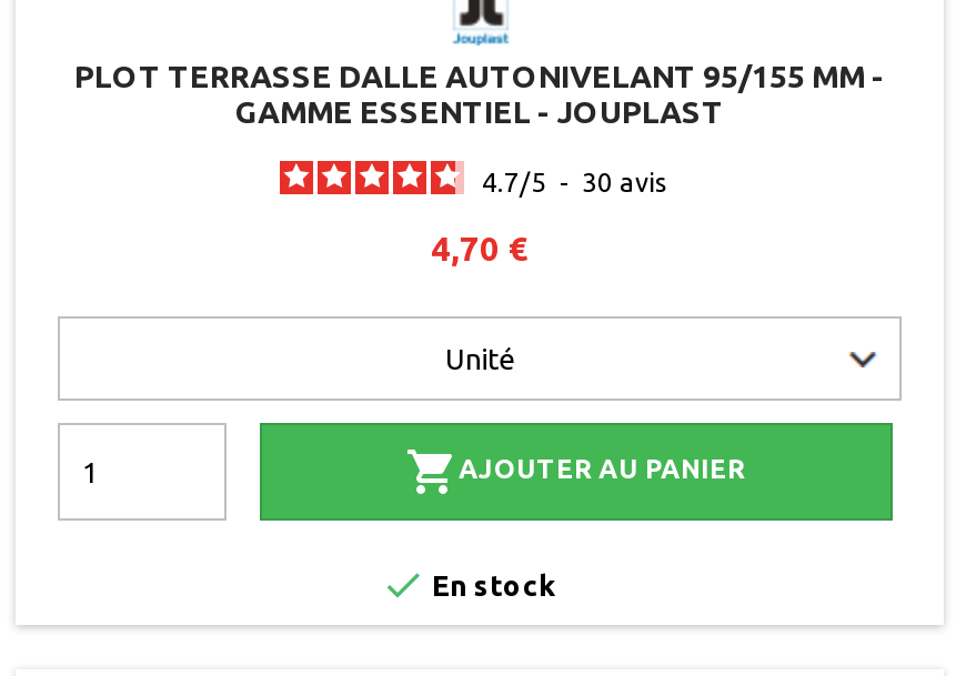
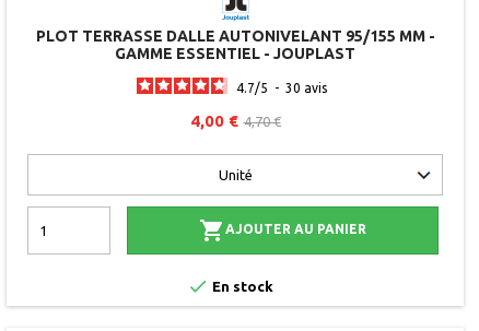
- 4,70 €
+ 4,00 € 4,70 €
